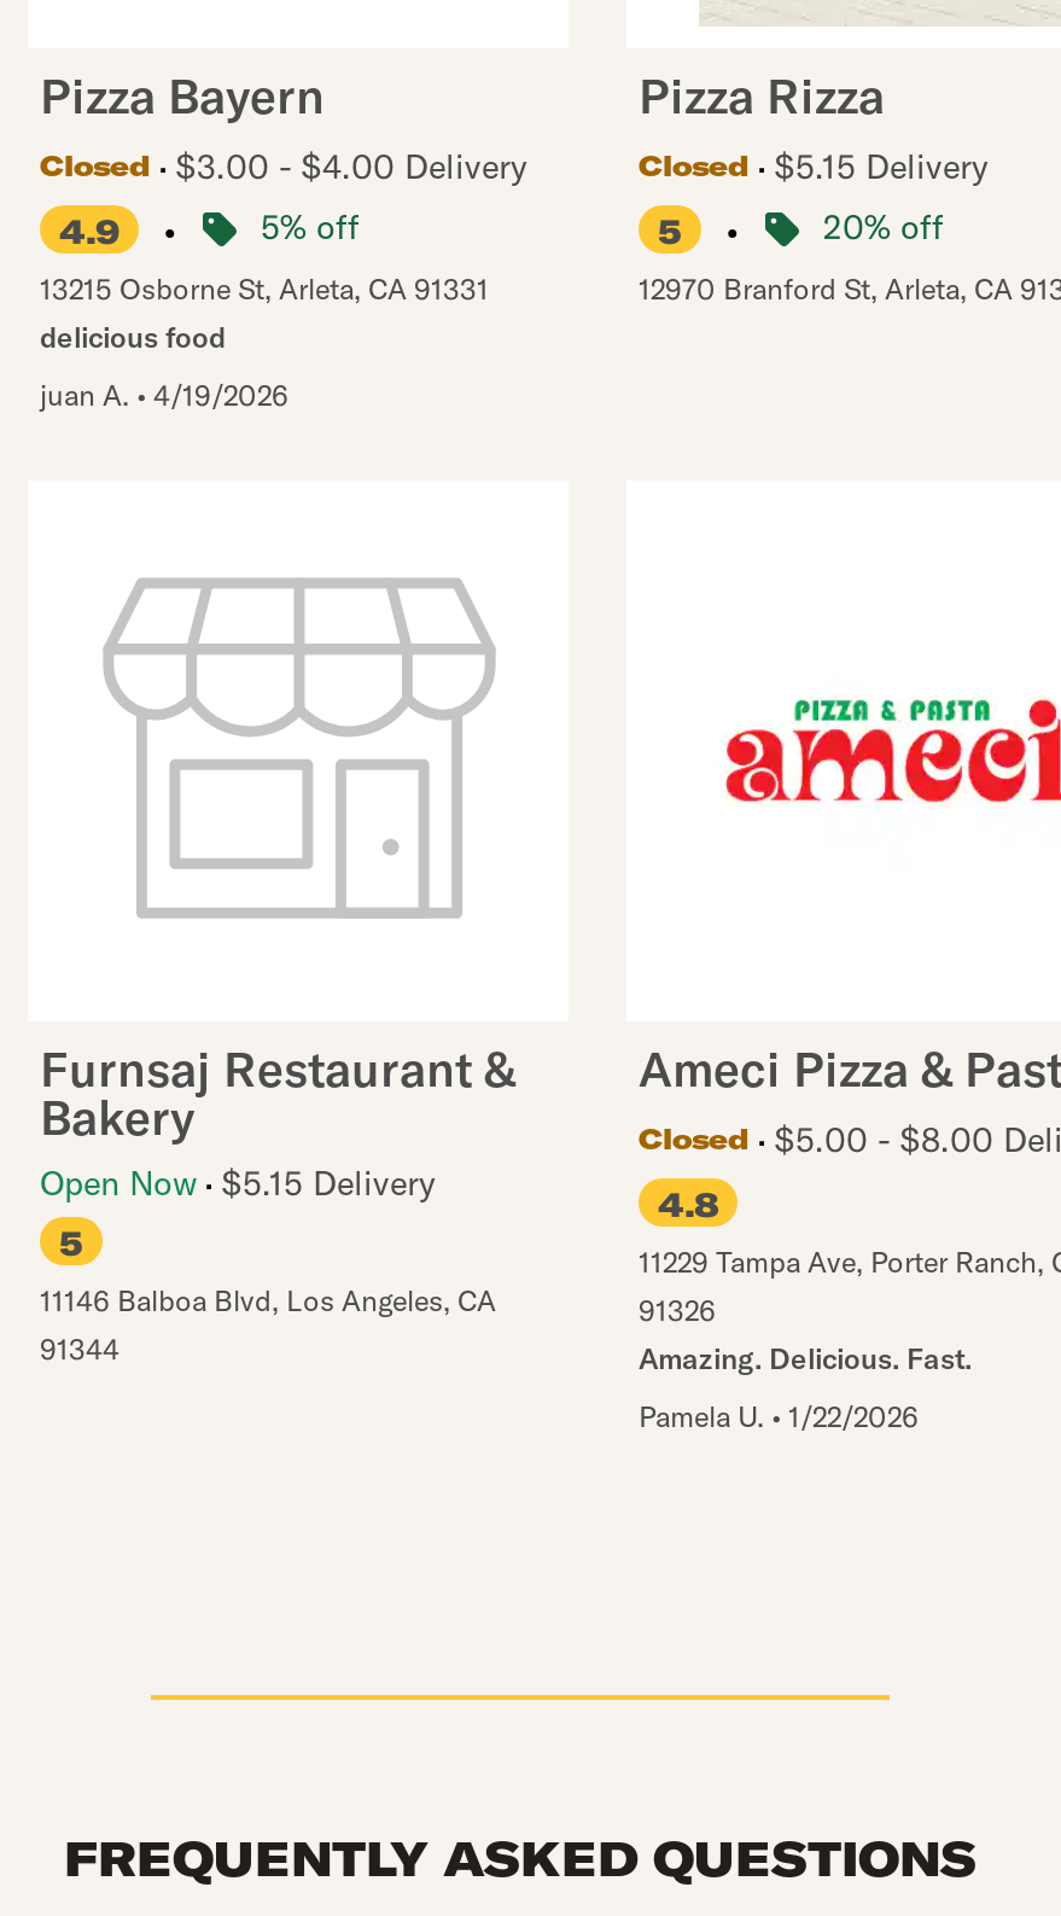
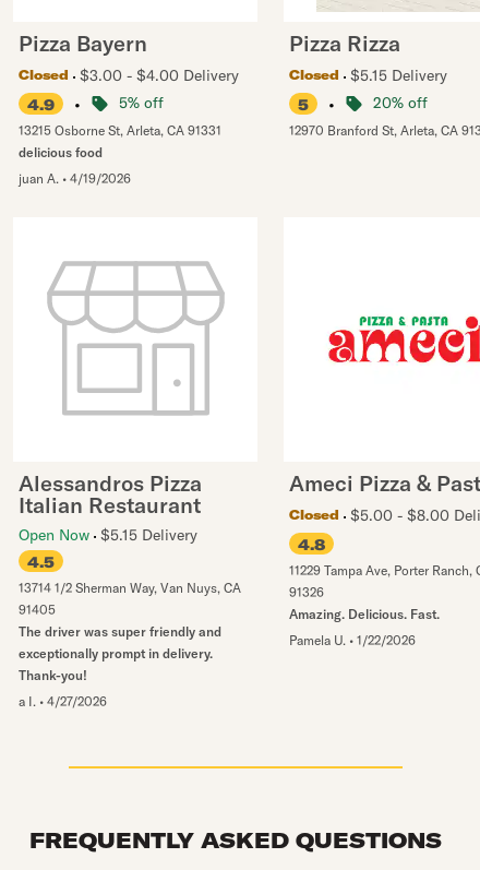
- Furnsaj Restaurant &
- Bakery
+ Alessandros Pizza
+ Italian Restaurant

- 5
- 11146 Balboa Blvd, Los Angeles, CA
- 91344
+ 4.5
+ 13714 1/2 Sherman Way, Van Nuys, CA
+ 91405
+ The driver was super friendly and
+ exceptionally prompt in delivery.
+ Thank-you!
+ a I. • 4/27/2026
